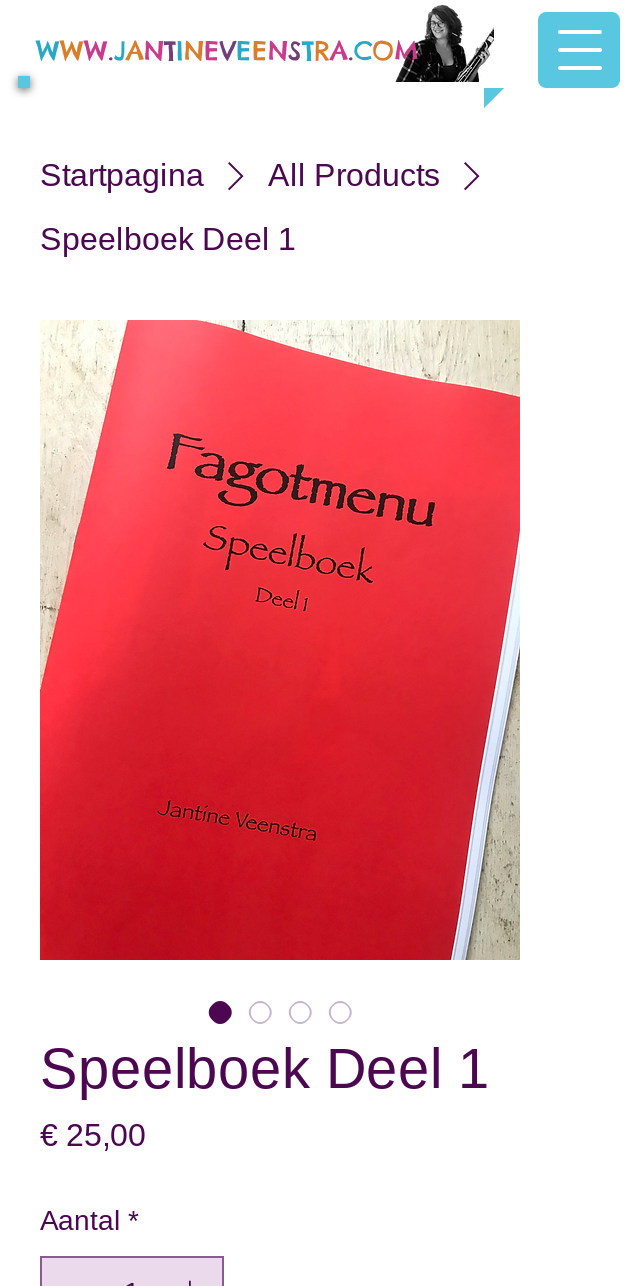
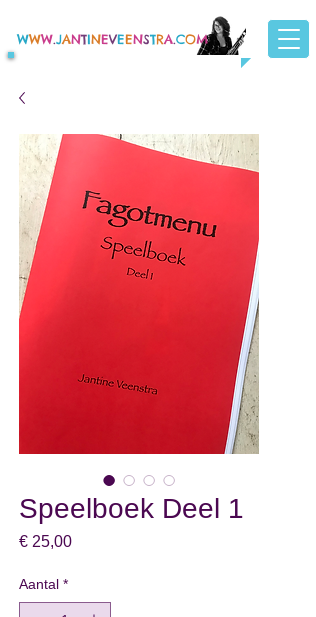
- Startpagina
- All Products
- Speelboek Deel 1
